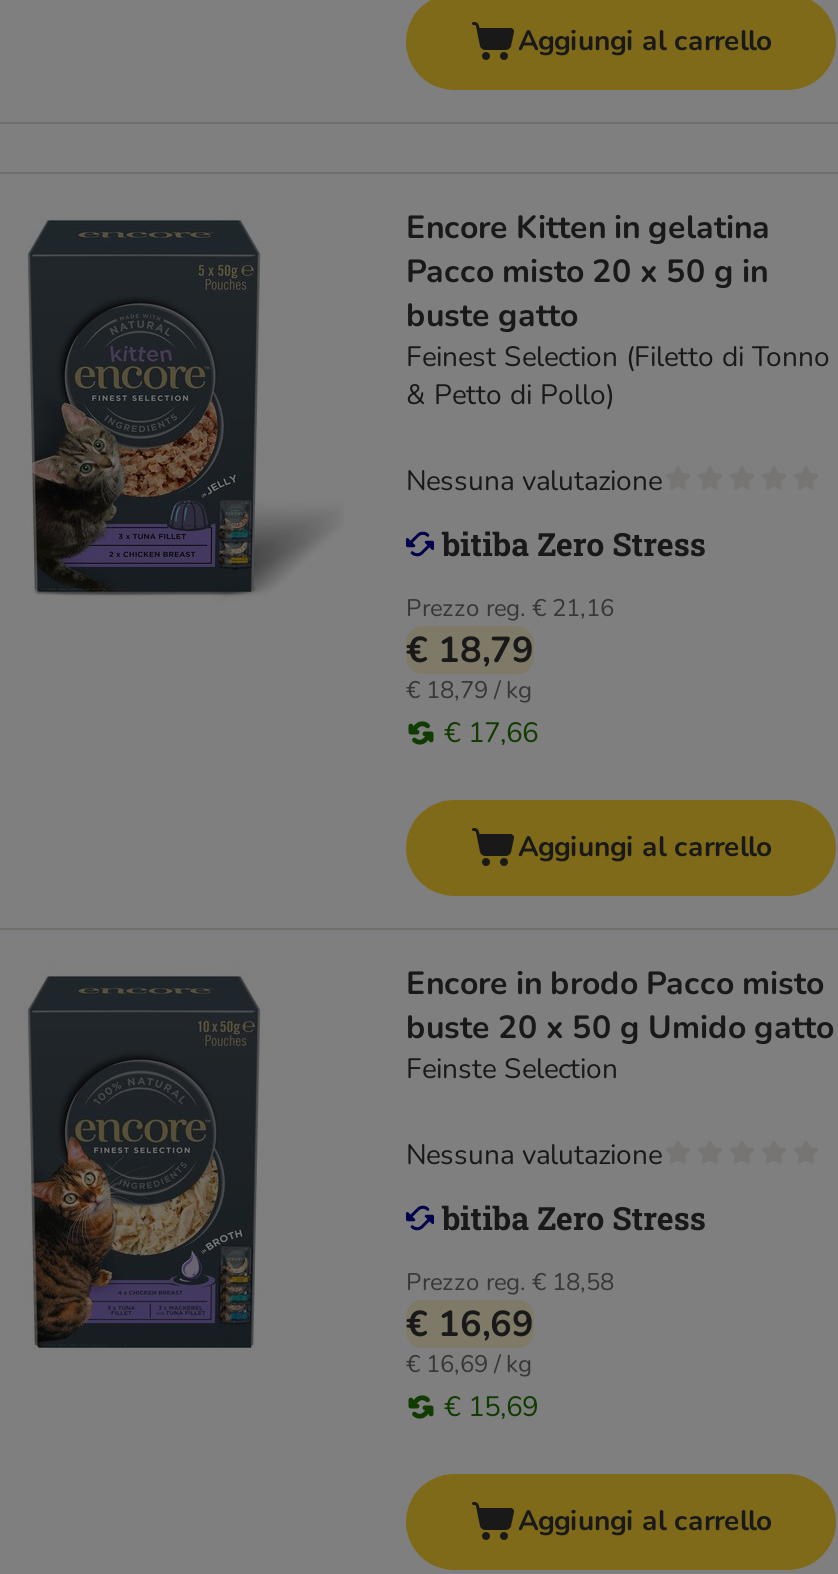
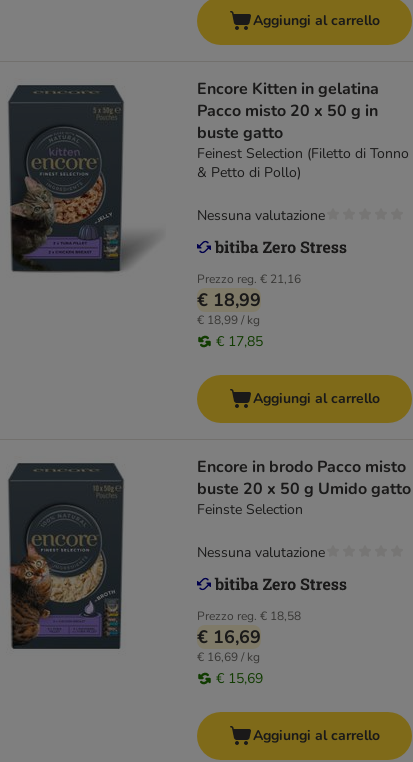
- € 18,79
+ € 18,99

- € 18,79 / kg
+ € 18,99 / kg

- € 17,66
+ € 17,85
